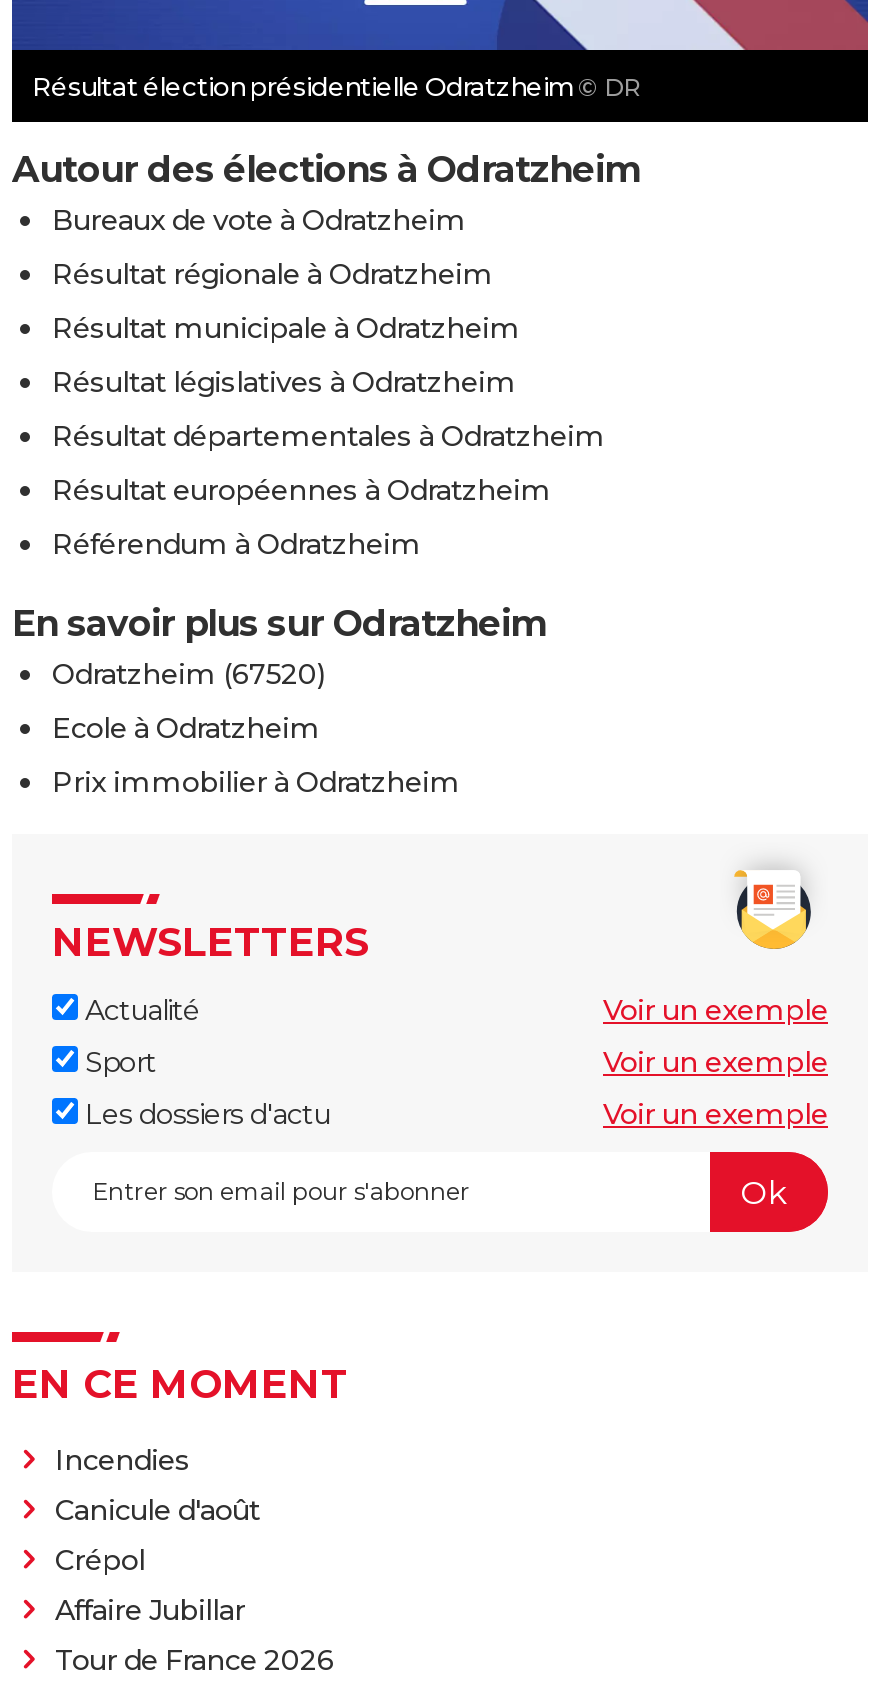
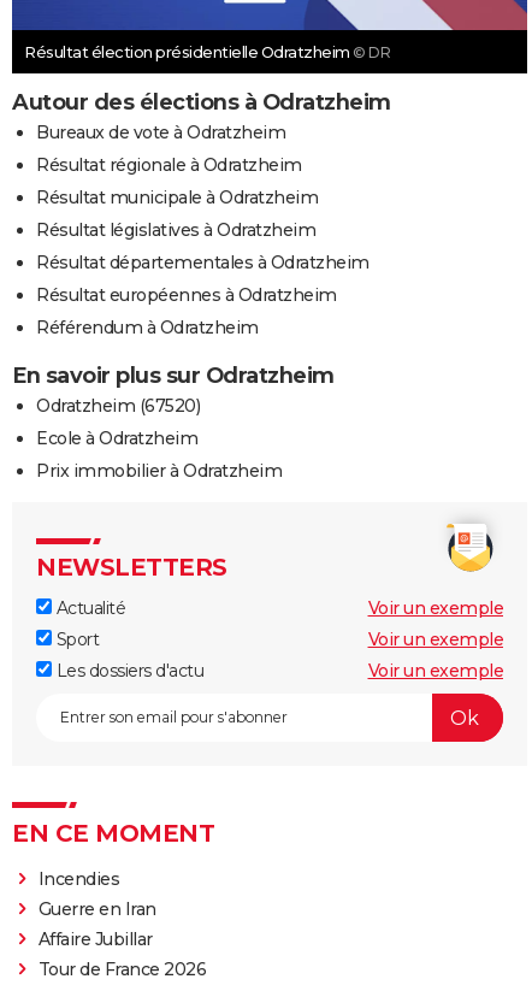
- Canicule d'août
- Crépol
+ Guerre en Iran
